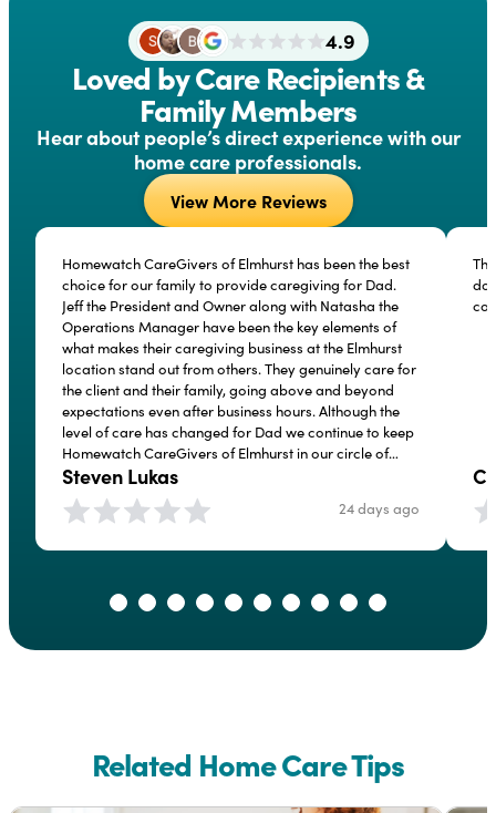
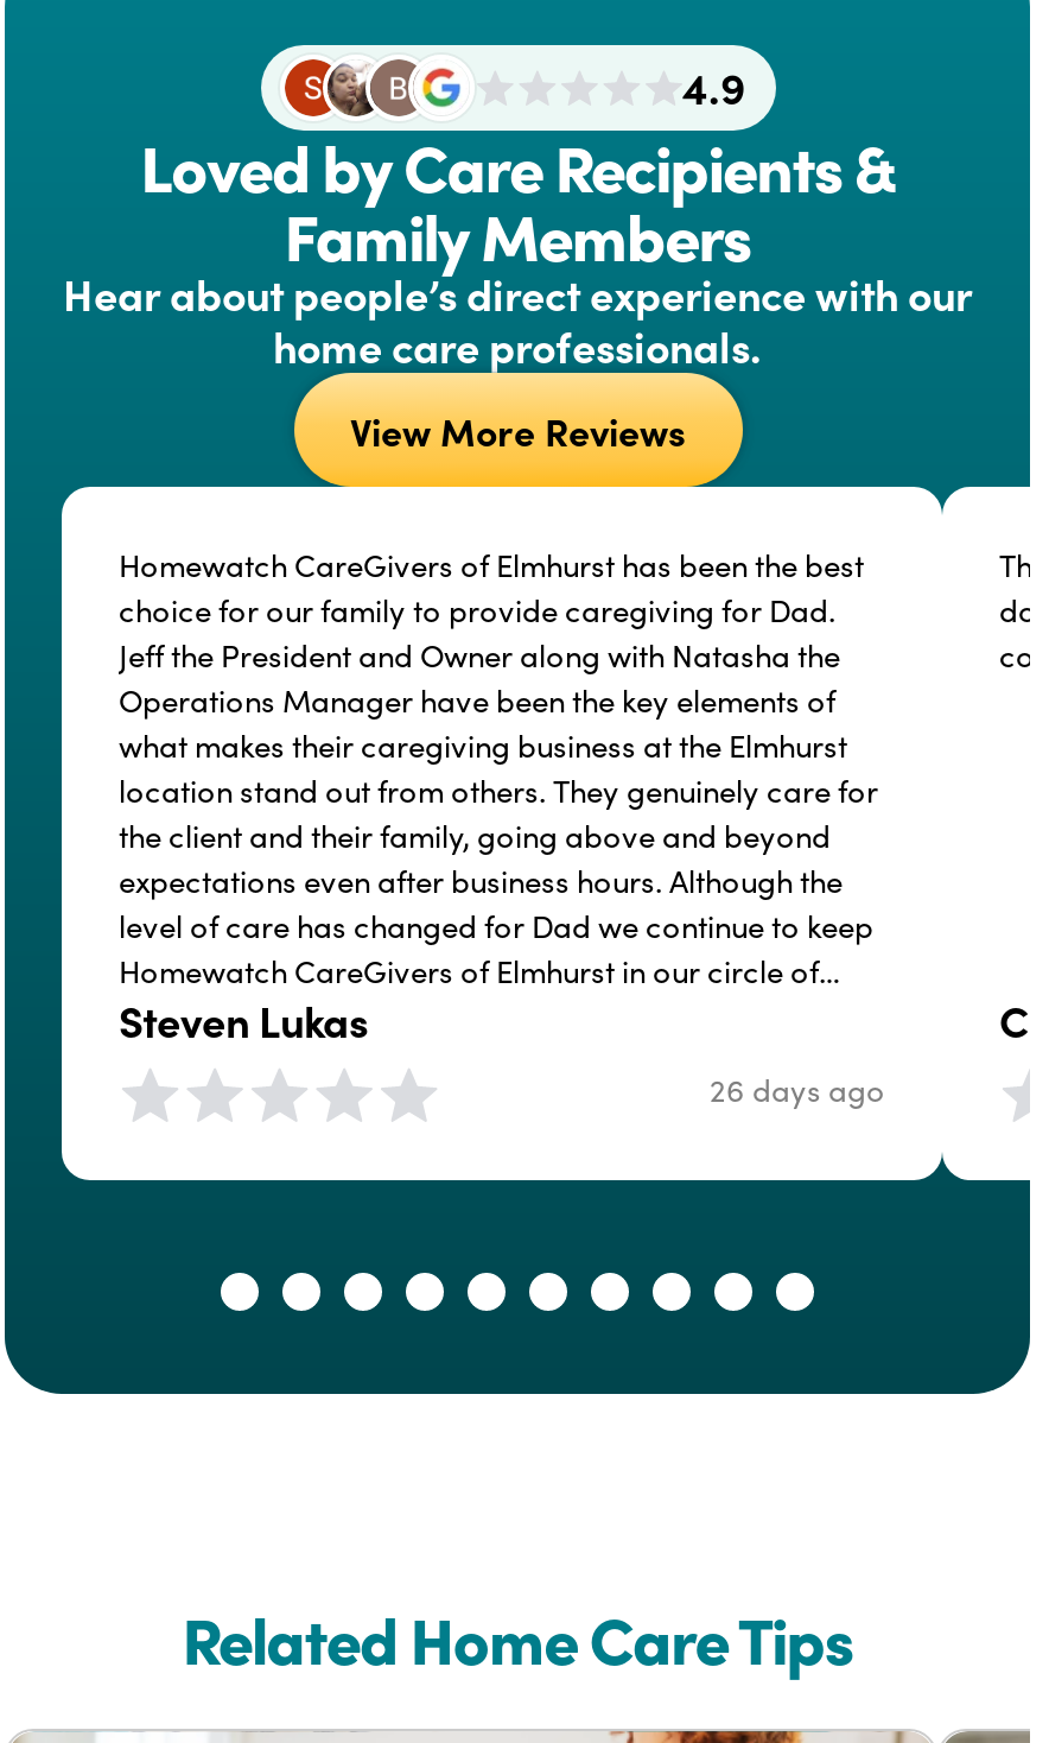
- 24 days ago
+ 26 days ago
